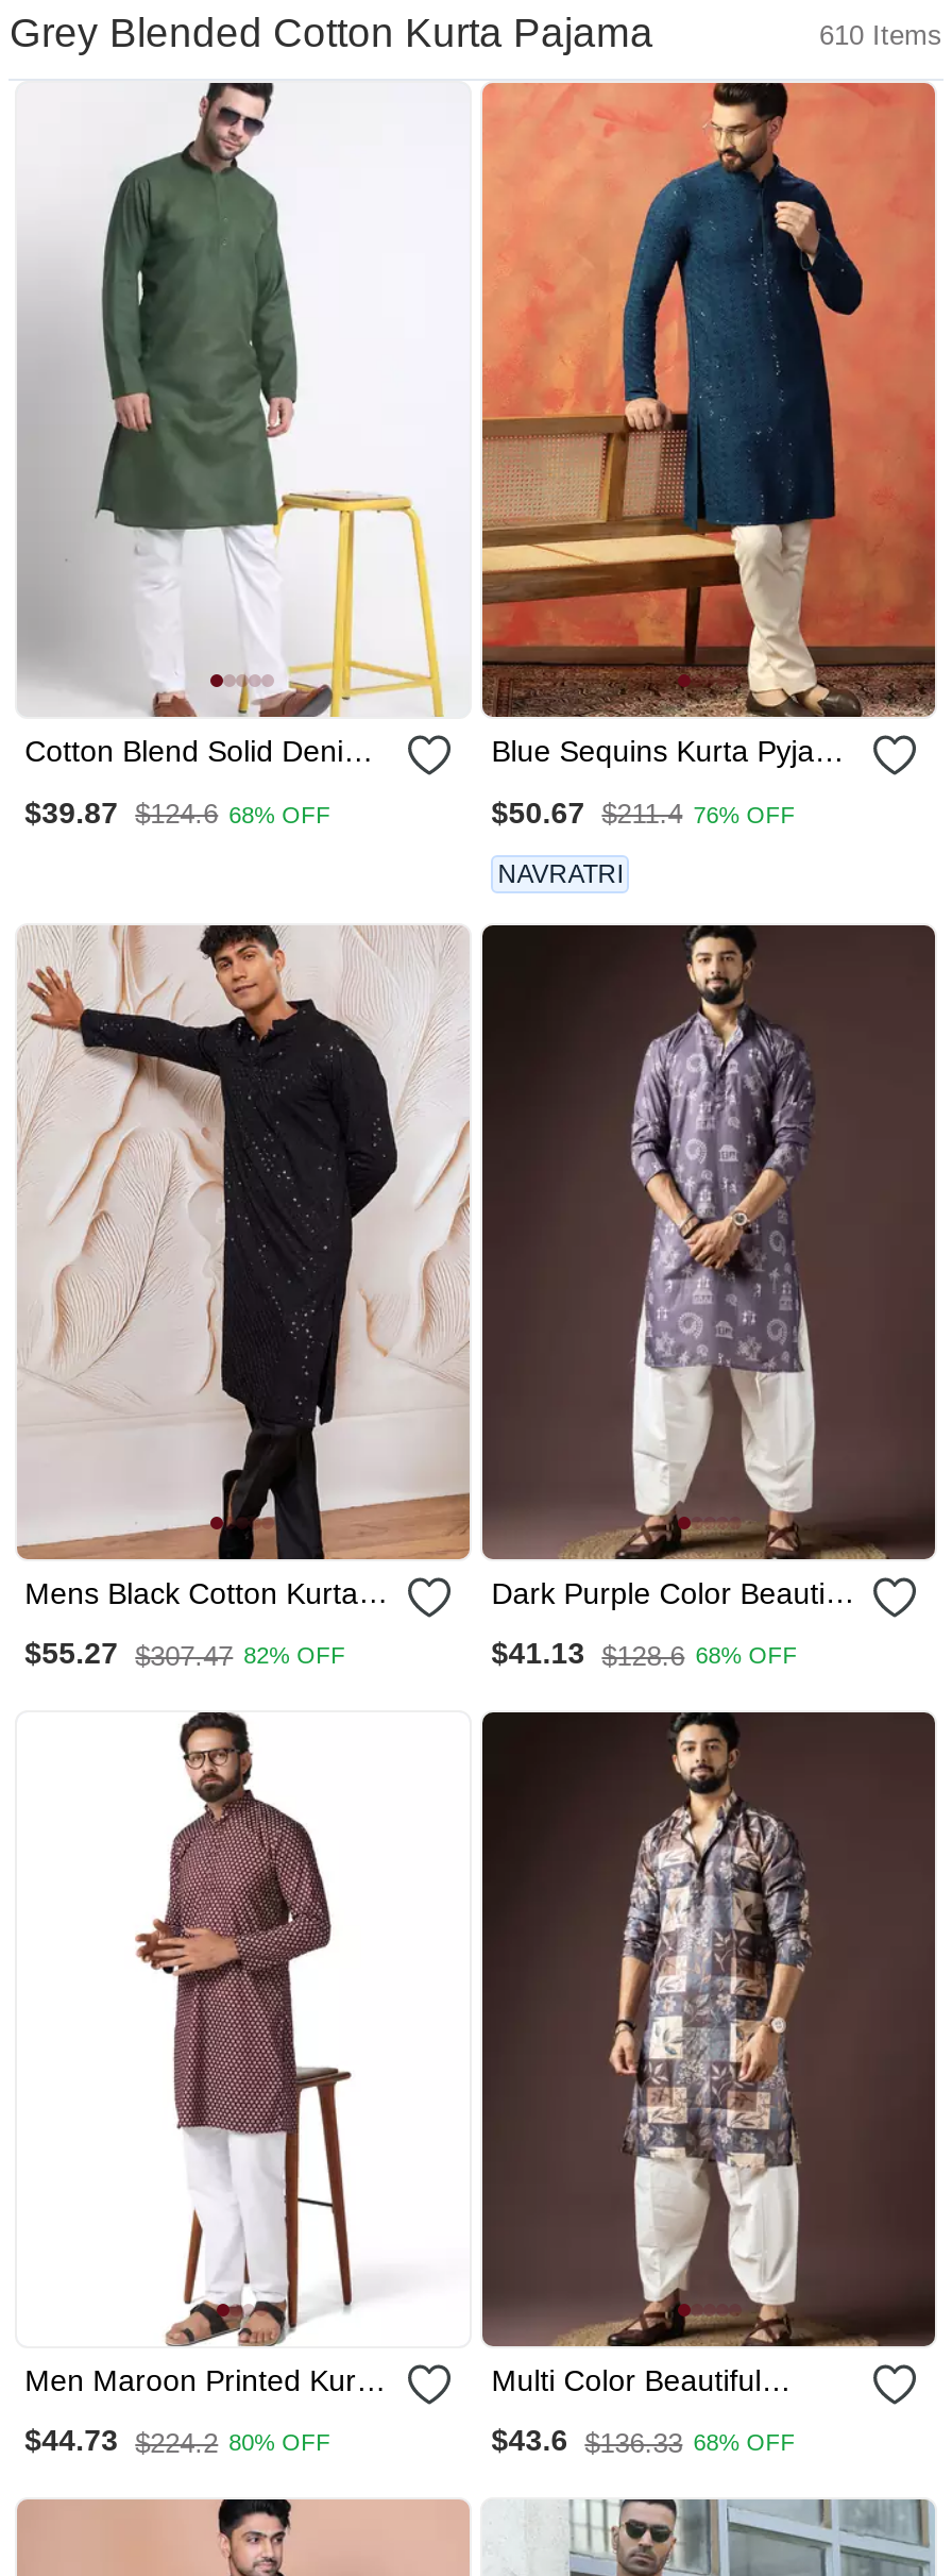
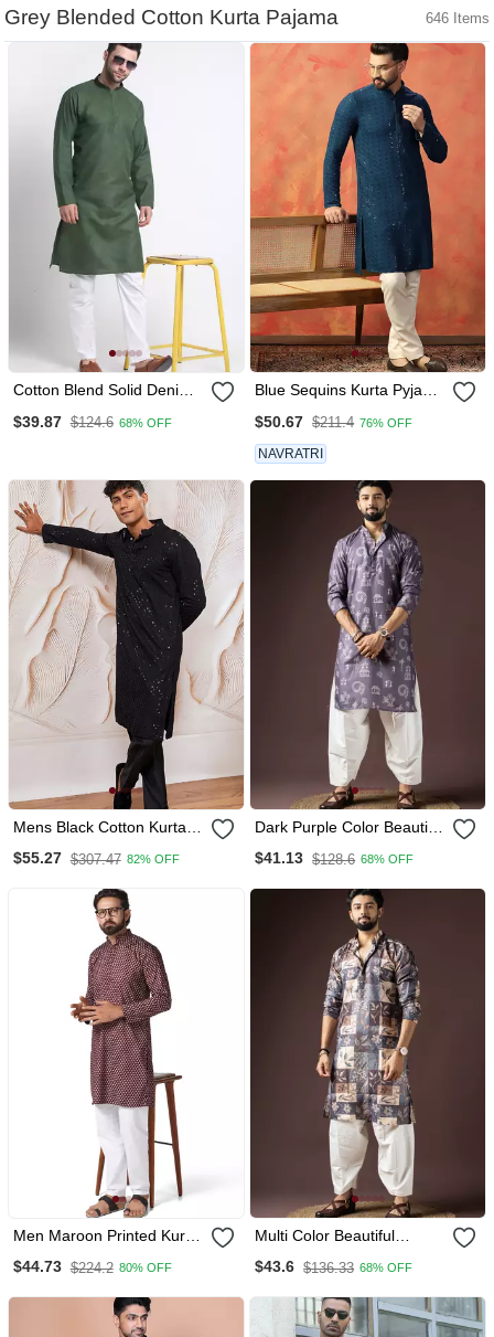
- 610 Items
+ 646 Items
